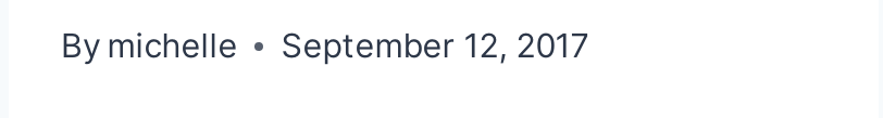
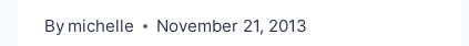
- By michelle September 12, 2017
+ By michelle November 21, 2013
